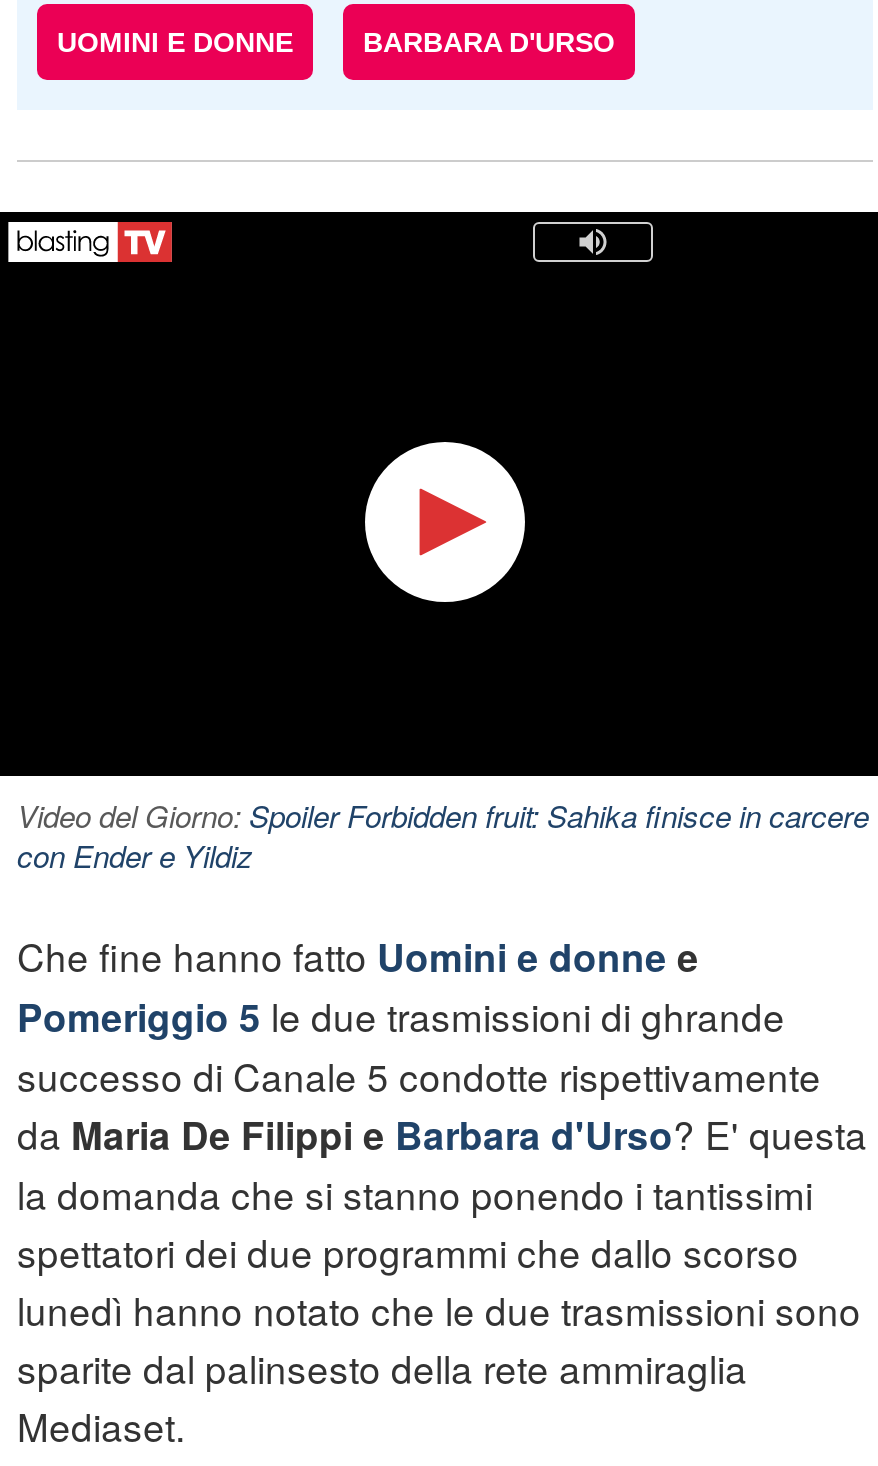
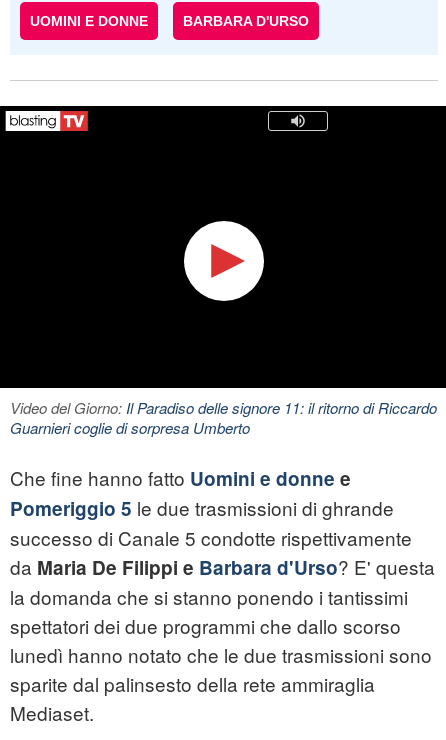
- Video del Giorno: Spoiler Forbidden fruit: Sahika finisce in carcere
- con Ender e Yildiz
+ Video del Giorno: Il Paradiso delle signore 11: il ritorno di Riccardo
+ Guarnieri coglie di sorpresa Umberto
